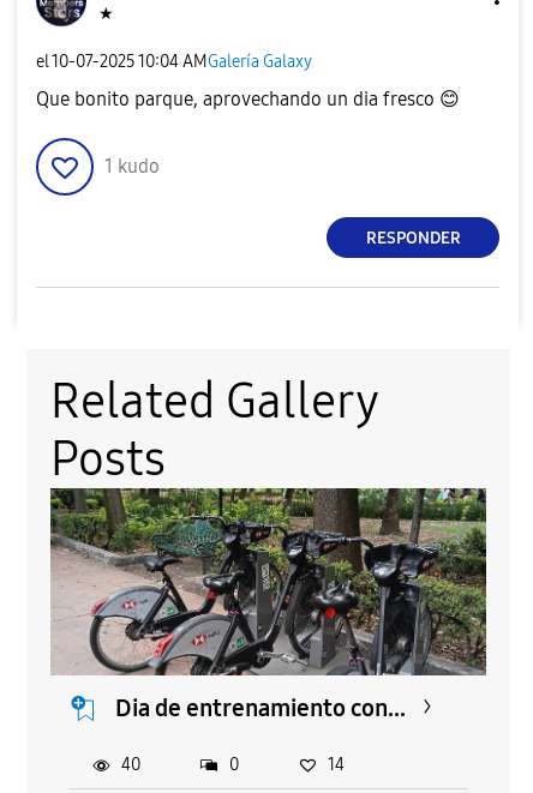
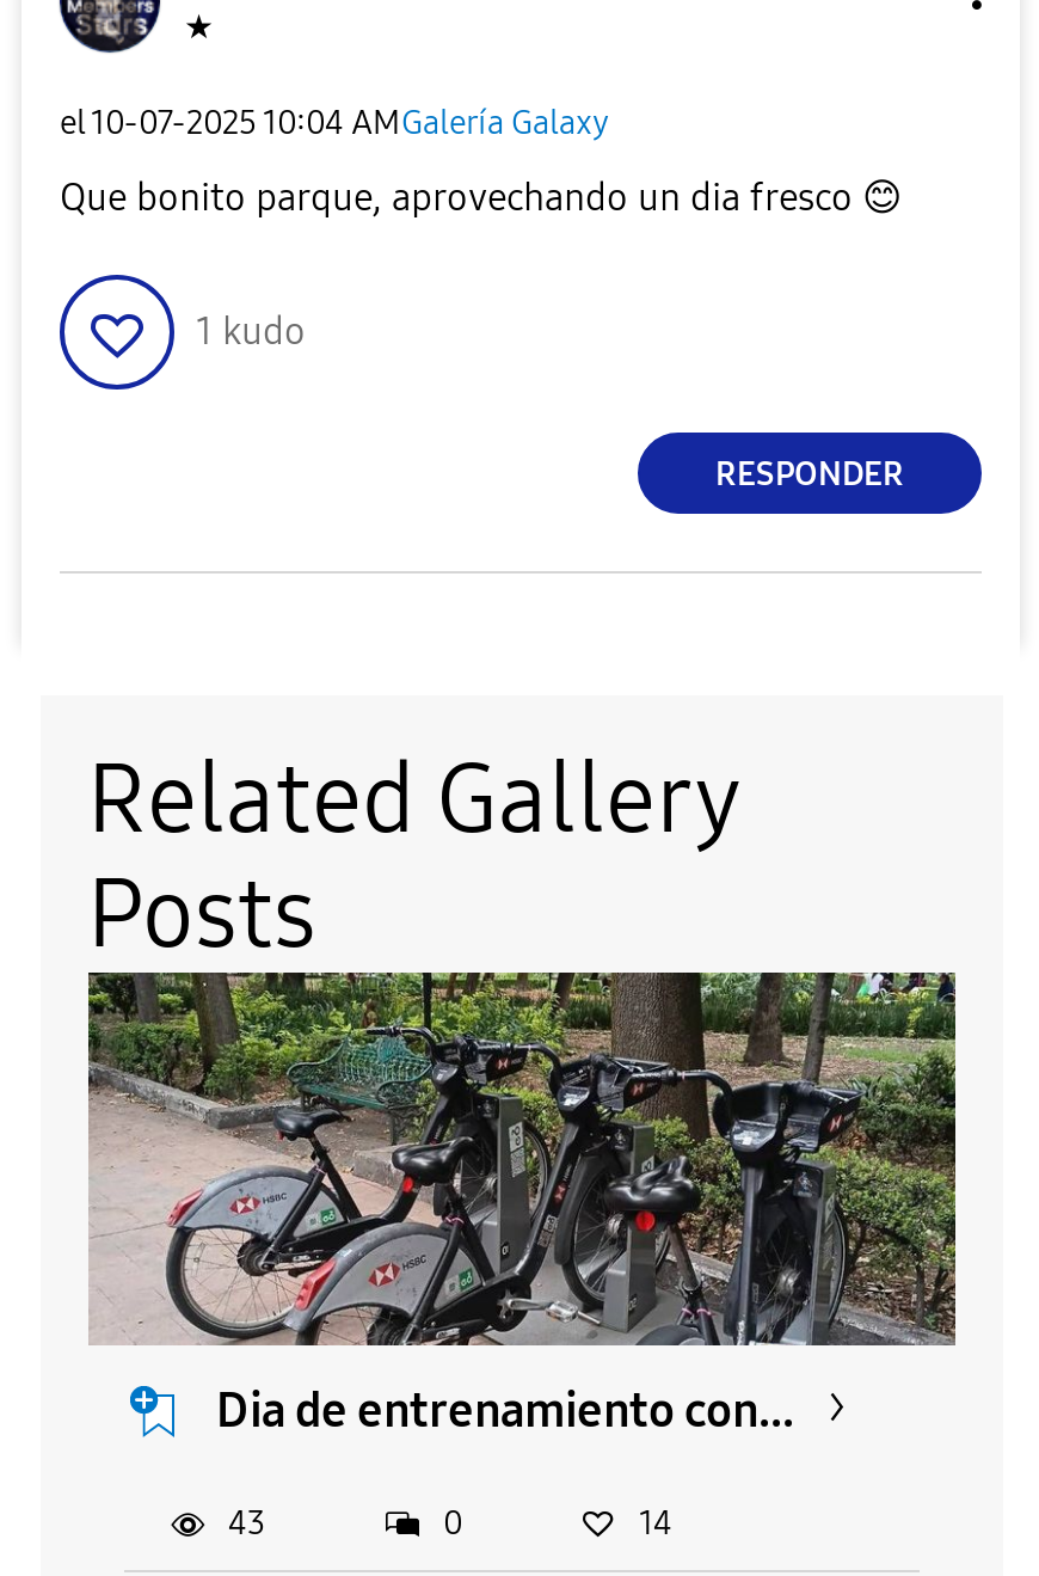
- 40
+ 43
